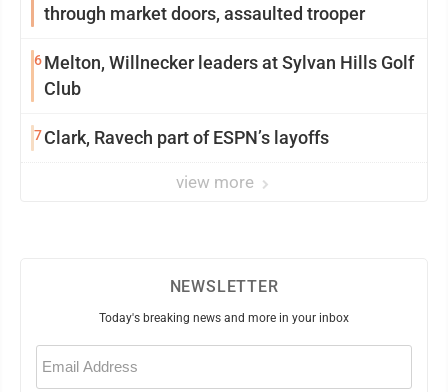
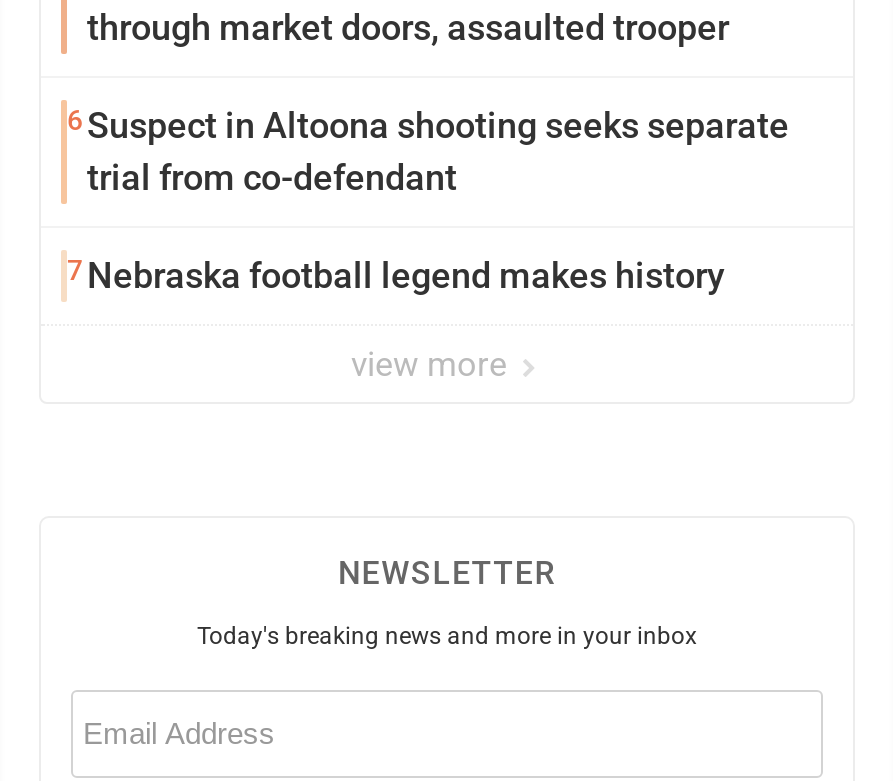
- 6 Melton, Willnecker leaders at Sylvan Hills Golf
- Club
+ 6 Suspect in Altoona shooting seeks separate
+ trial from co-defendant

- 7 Clark, Ravech part of ESPN’s layoffs
+ 7 Nebraska football legend makes history
